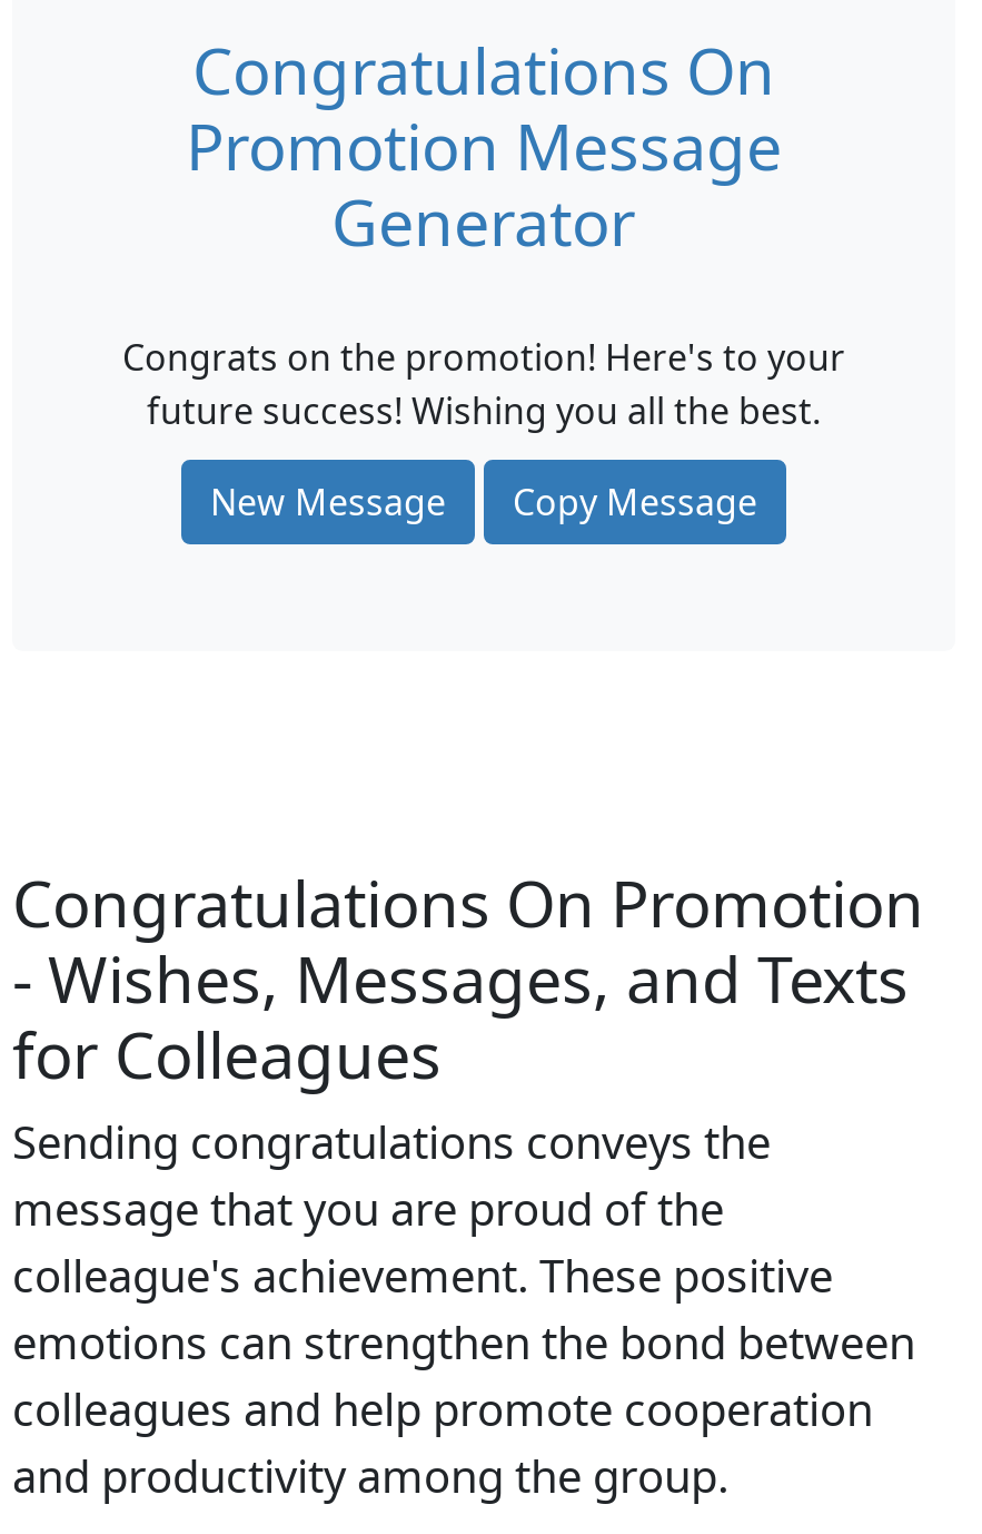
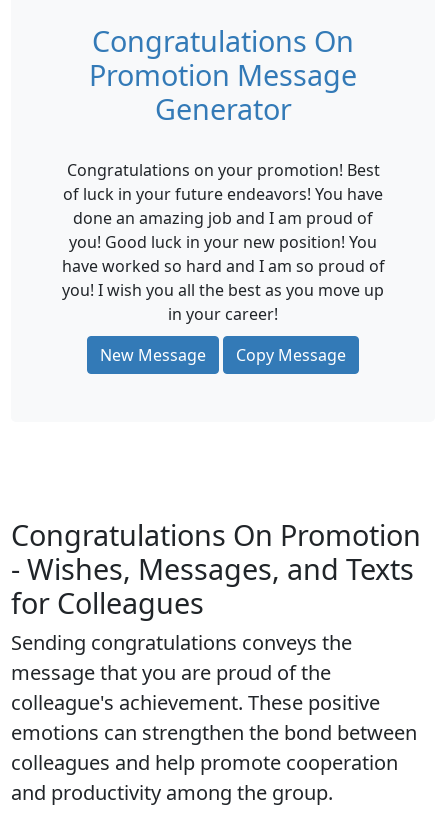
- Congrats on the promotion! Here's to your
- future success! Wishing you all the best.
+ Congratulations on your promotion! Best
+ of luck in your future endeavors! You have
+ done an amazing job and I am proud of
+ you! Good luck in your new position! You
+ have worked so hard and I am so proud of
+ you! I wish you all the best as you move up
+ in your career!
